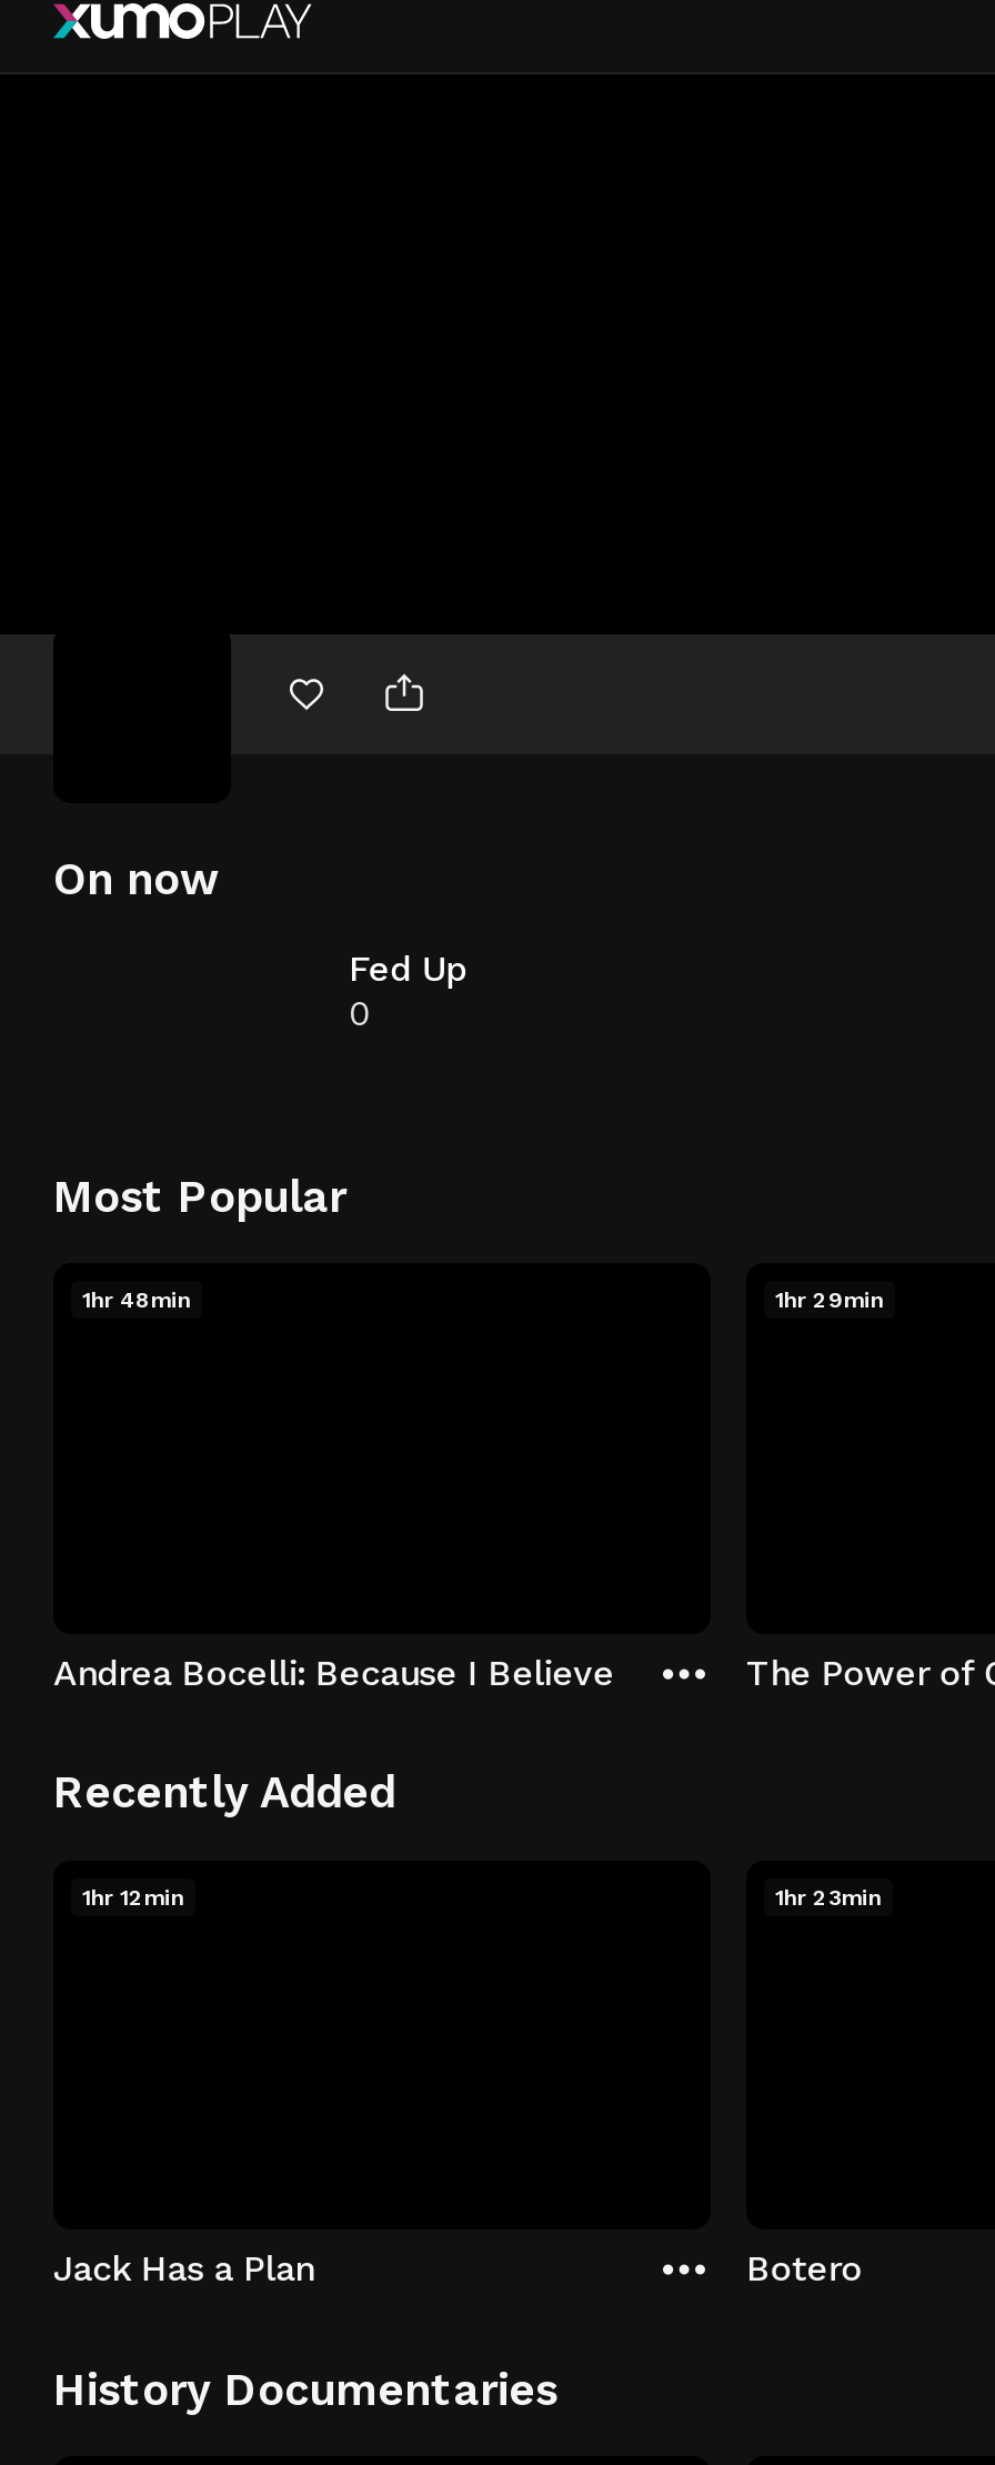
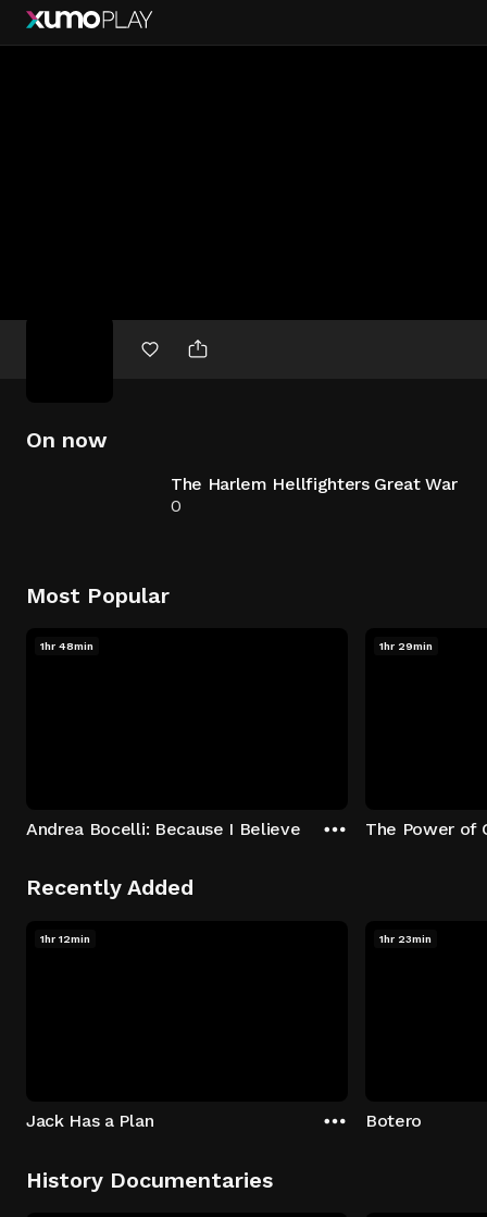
- Fed Up
+ The Harlem Hellfighters Great War
